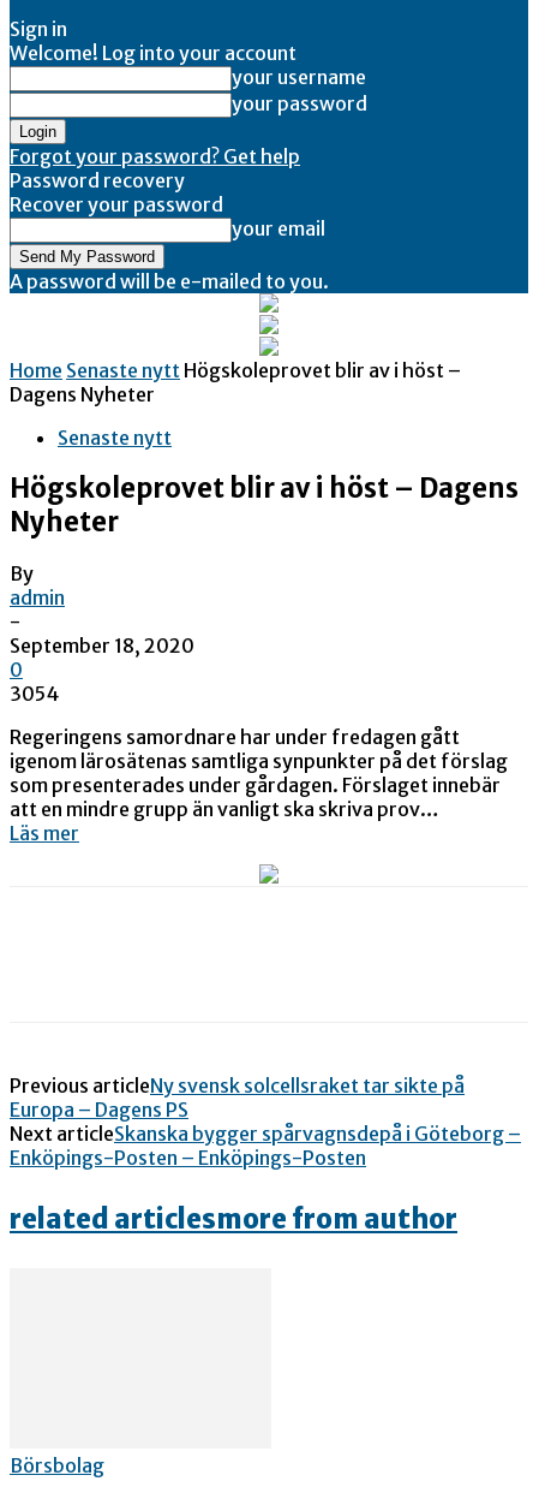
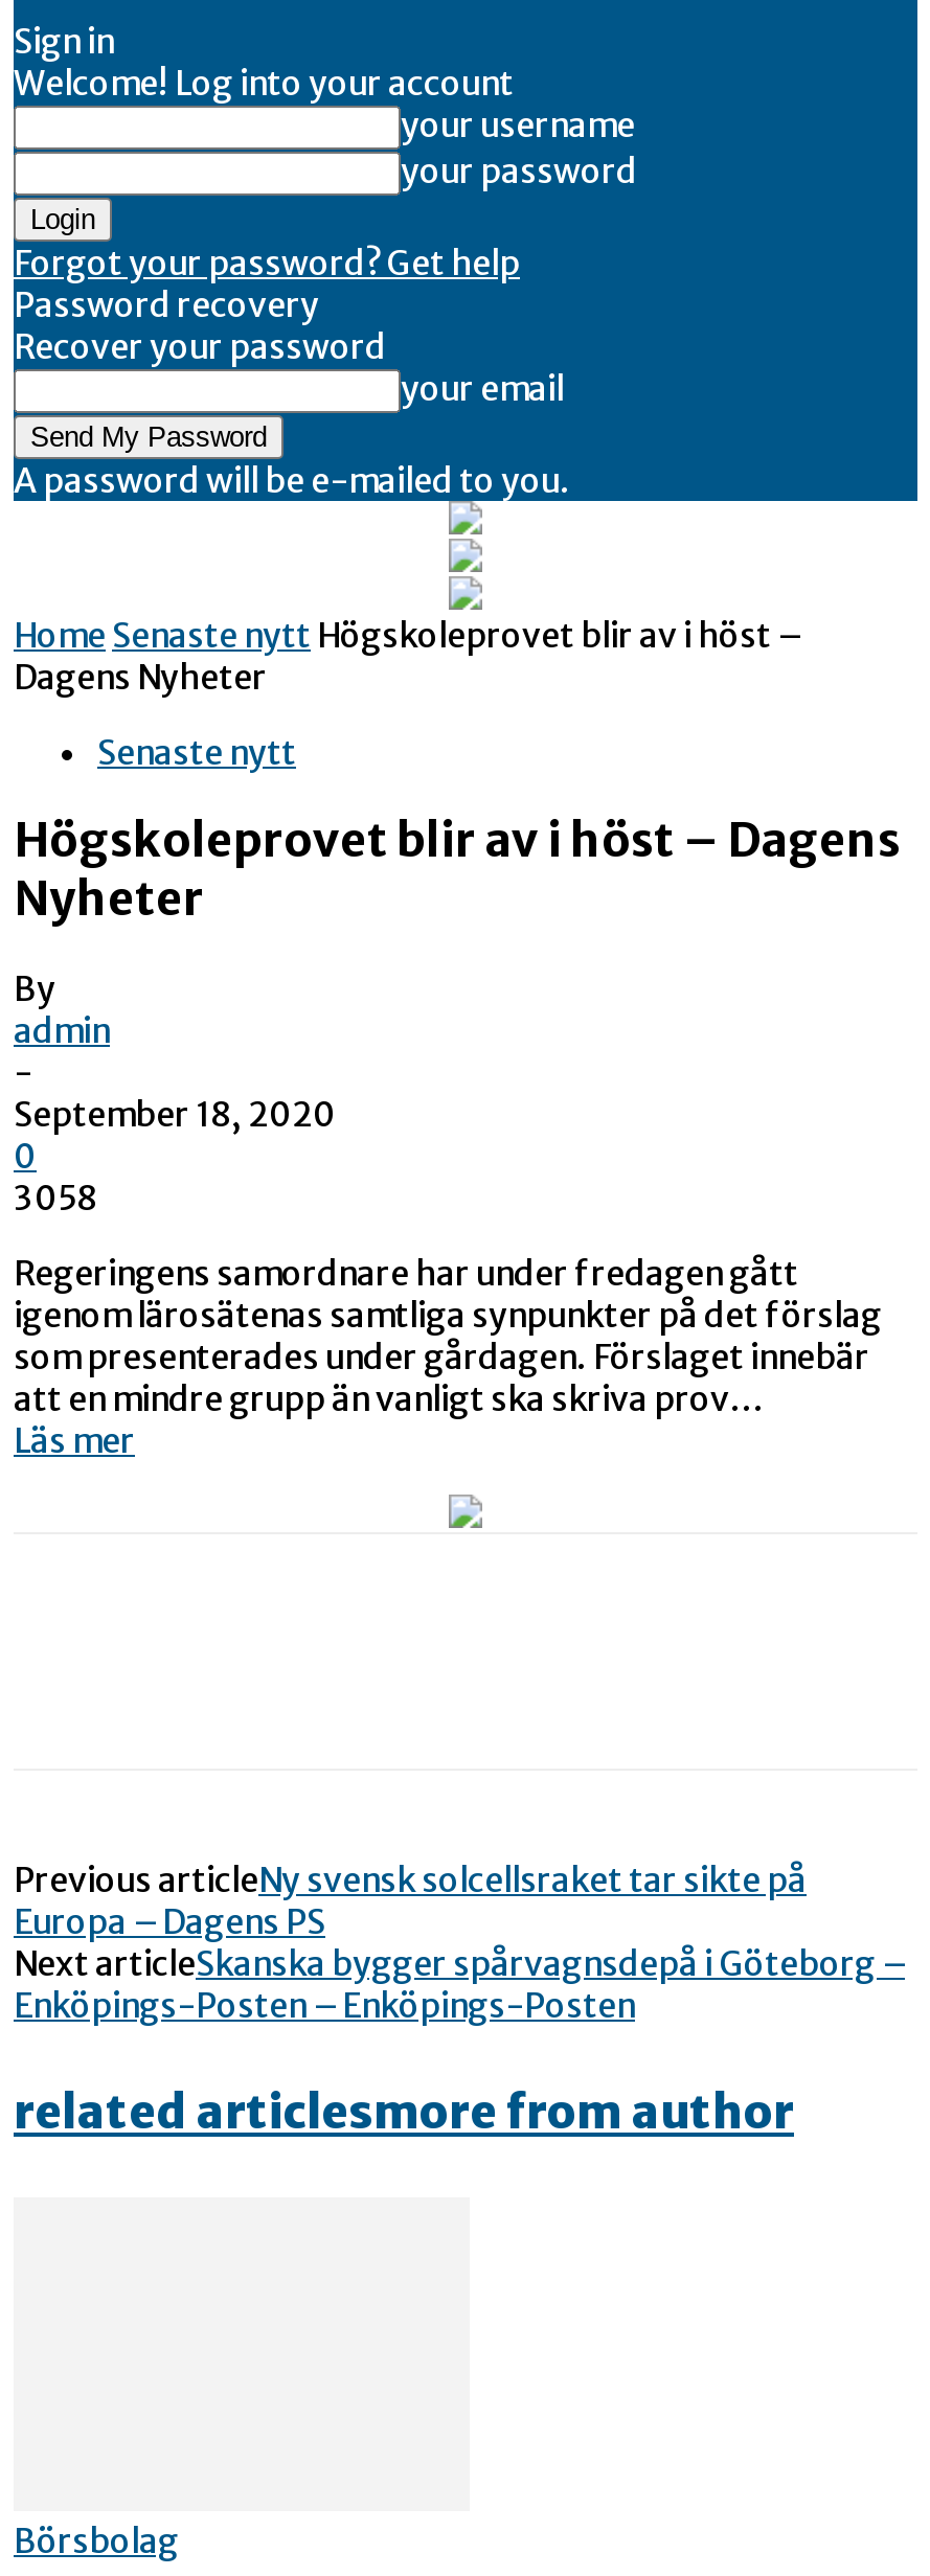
- 3054
+ 3058
